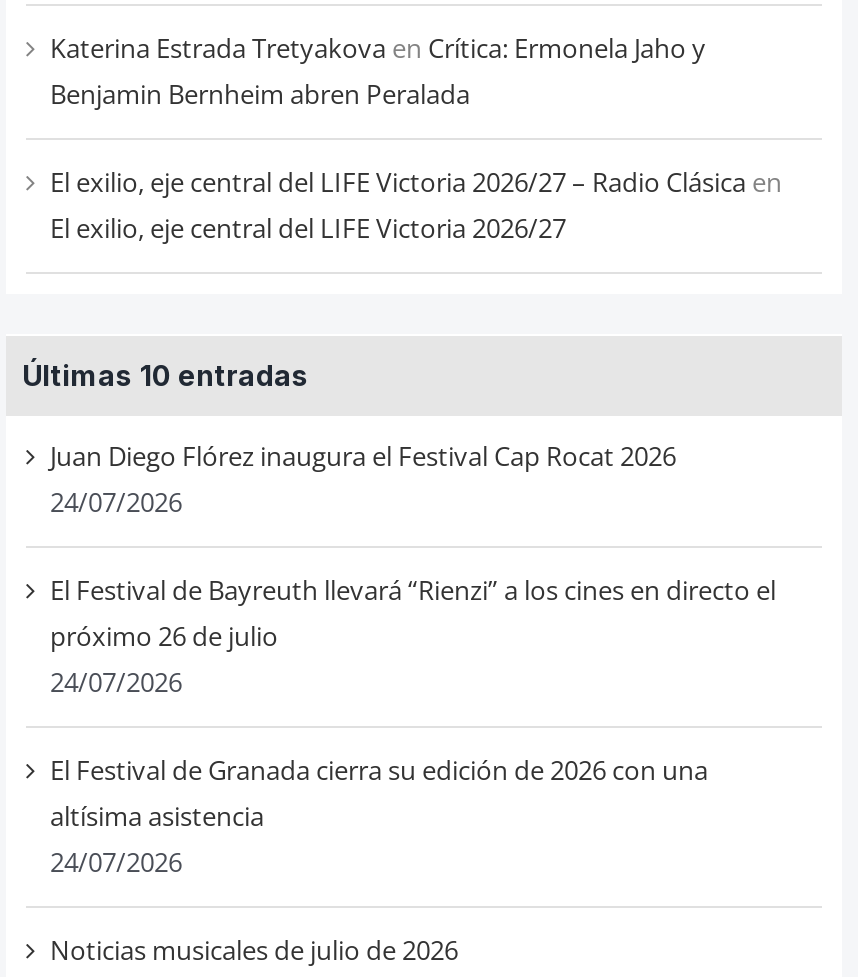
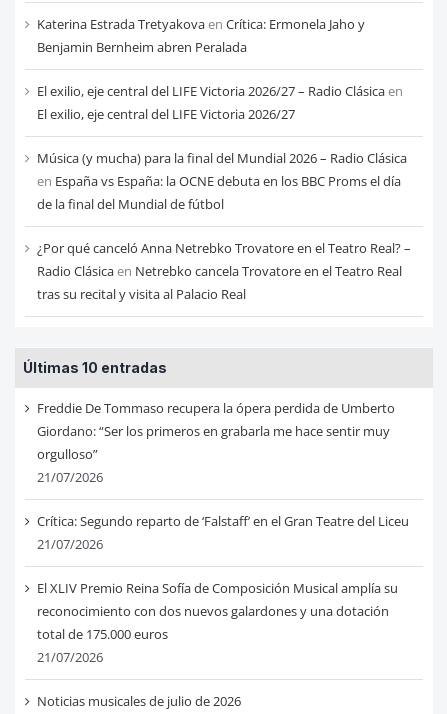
+ Música (y mucha) para la final del Mundial 2026 – Radio Clásica
+ en España vs España: la OCNE debuta en los BBC Proms el día
+ de la final del Mundial de fútbol
+ ¿Por qué canceló Anna Netrebko Trovatore en el Teatro Real? –
+ Radio Clásica en Netrebko cancela Trovatore en el Teatro Real
+ tras su recital y visita al Palacio Real

- Juan Diego Flórez inaugura el Festival Cap Rocat 2026
- 24/07/2026
+ Freddie De Tommaso recupera la ópera perdida de Umberto
+ Giordano: “Ser los primeros en grabarla me hace sentir muy
+ orgulloso”
+ 21/07/2026

- El Festival de Bayreuth llevará “Rienzi” a los cines en directo el
- próximo 26 de julio
- 24/07/2026
+ Crítica: Segundo reparto de ‘Falstaff’ en el Gran Teatre del Liceu
+ 21/07/2026

- El Festival de Granada cierra su edición de 2026 con una
- altísima asistencia
- 24/07/2026
+ El XLIV Premio Reina Sofía de Composición Musical amplía su
+ reconocimiento con dos nuevos galardones y una dotación
+ total de 175.000 euros
+ 21/07/2026
